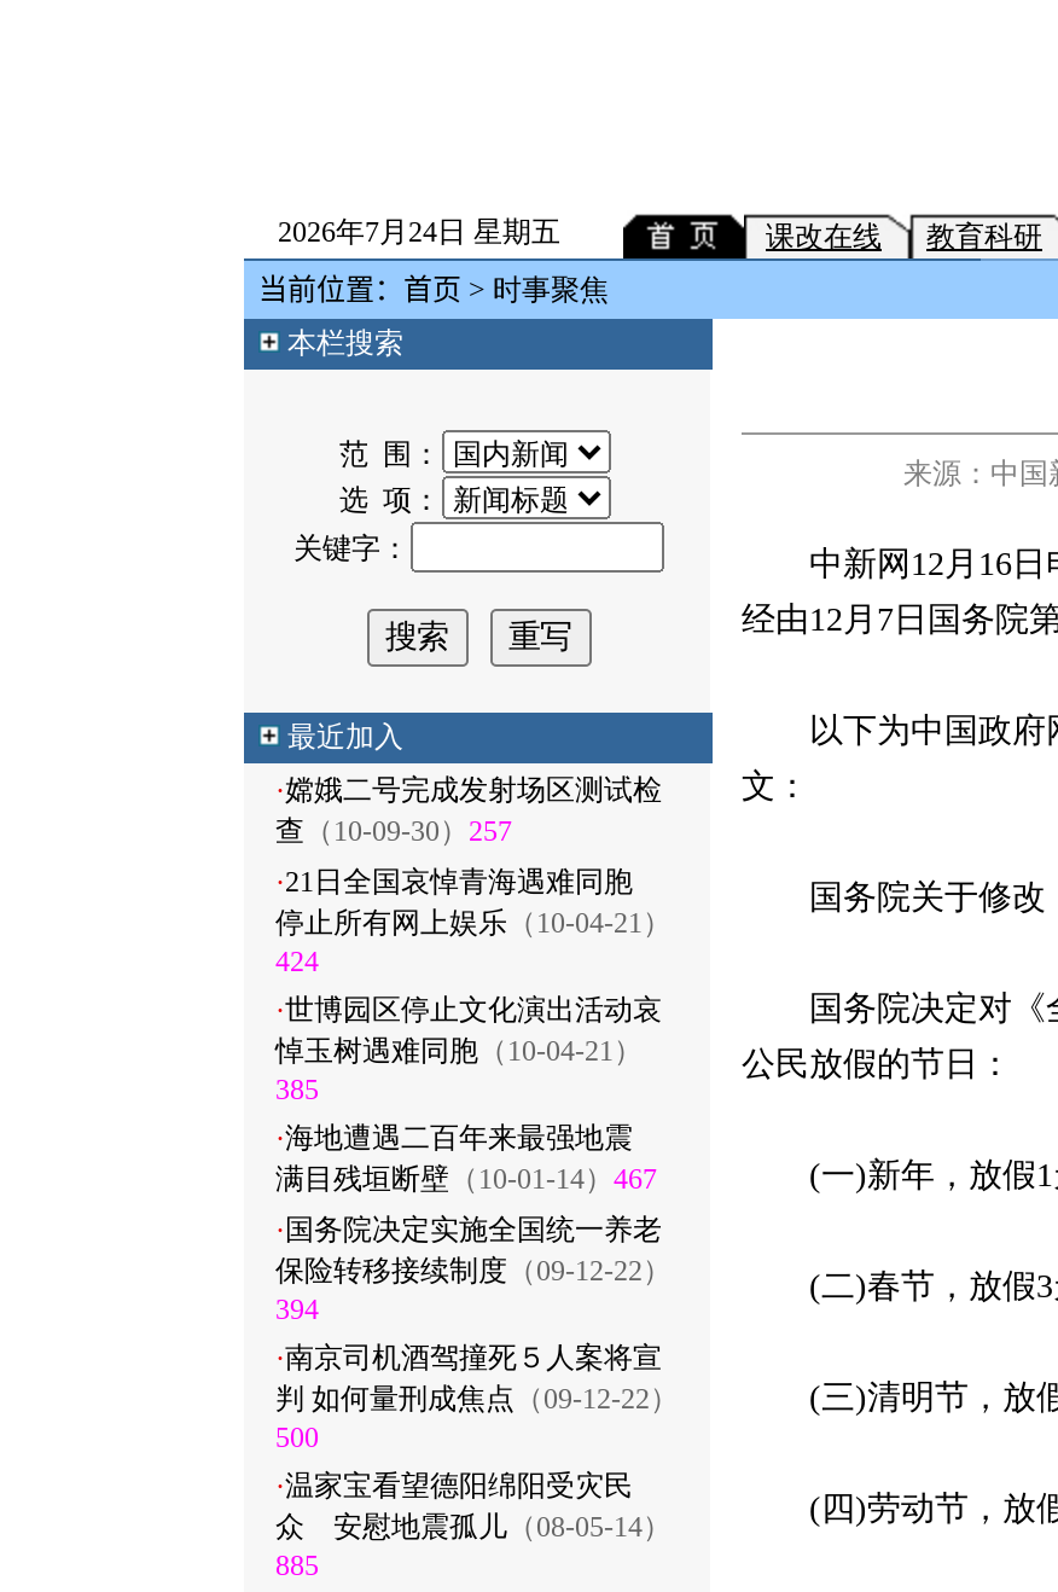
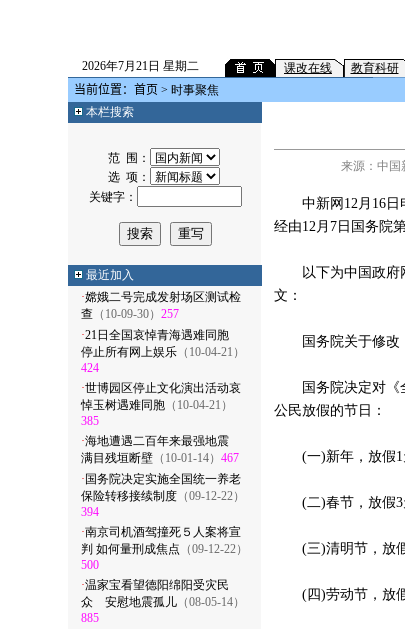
- 2026年7月24日 星期五
+ 2026年7月21日 星期二
